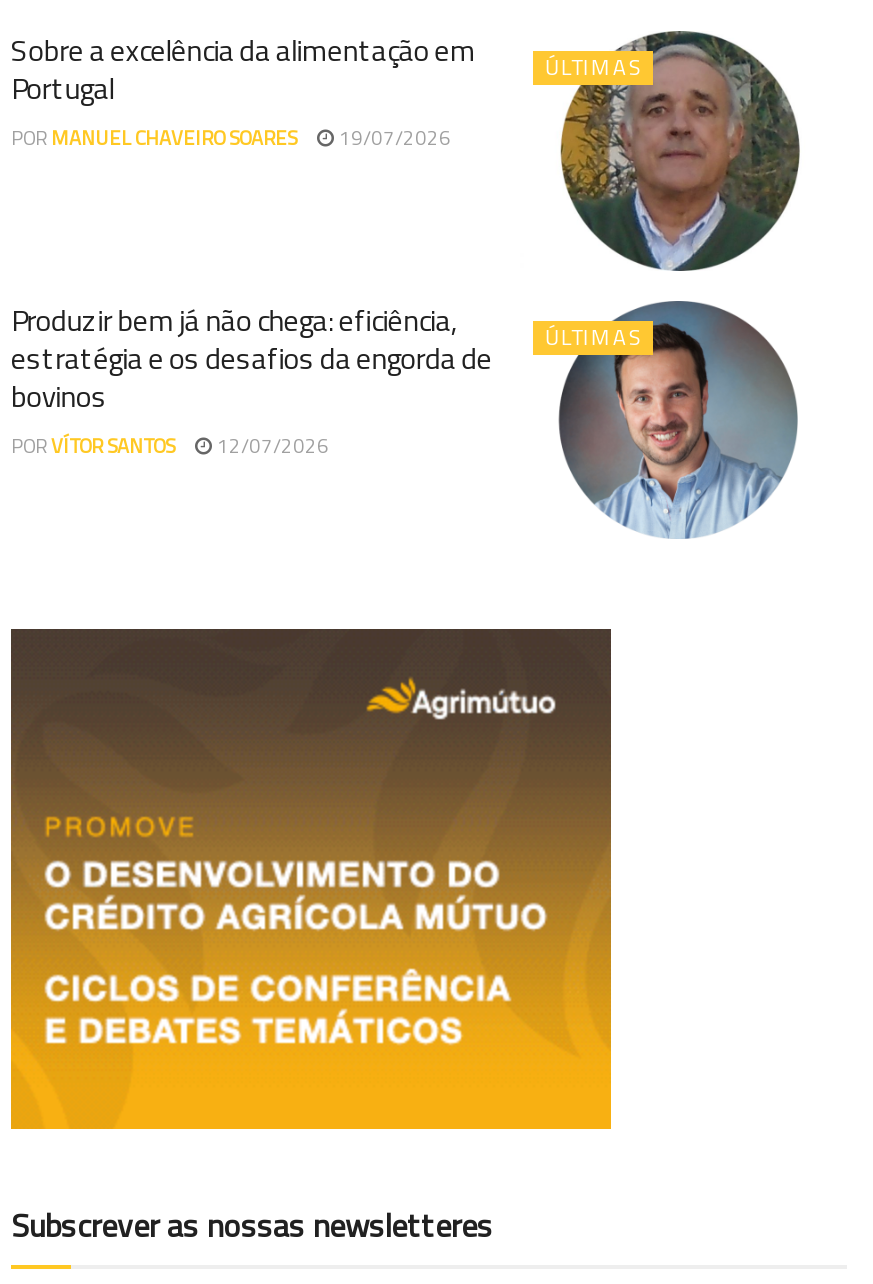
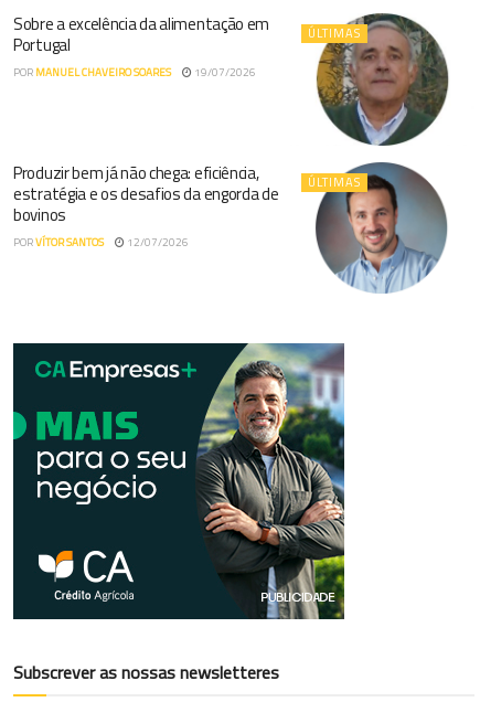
- [image]
+ [image]
